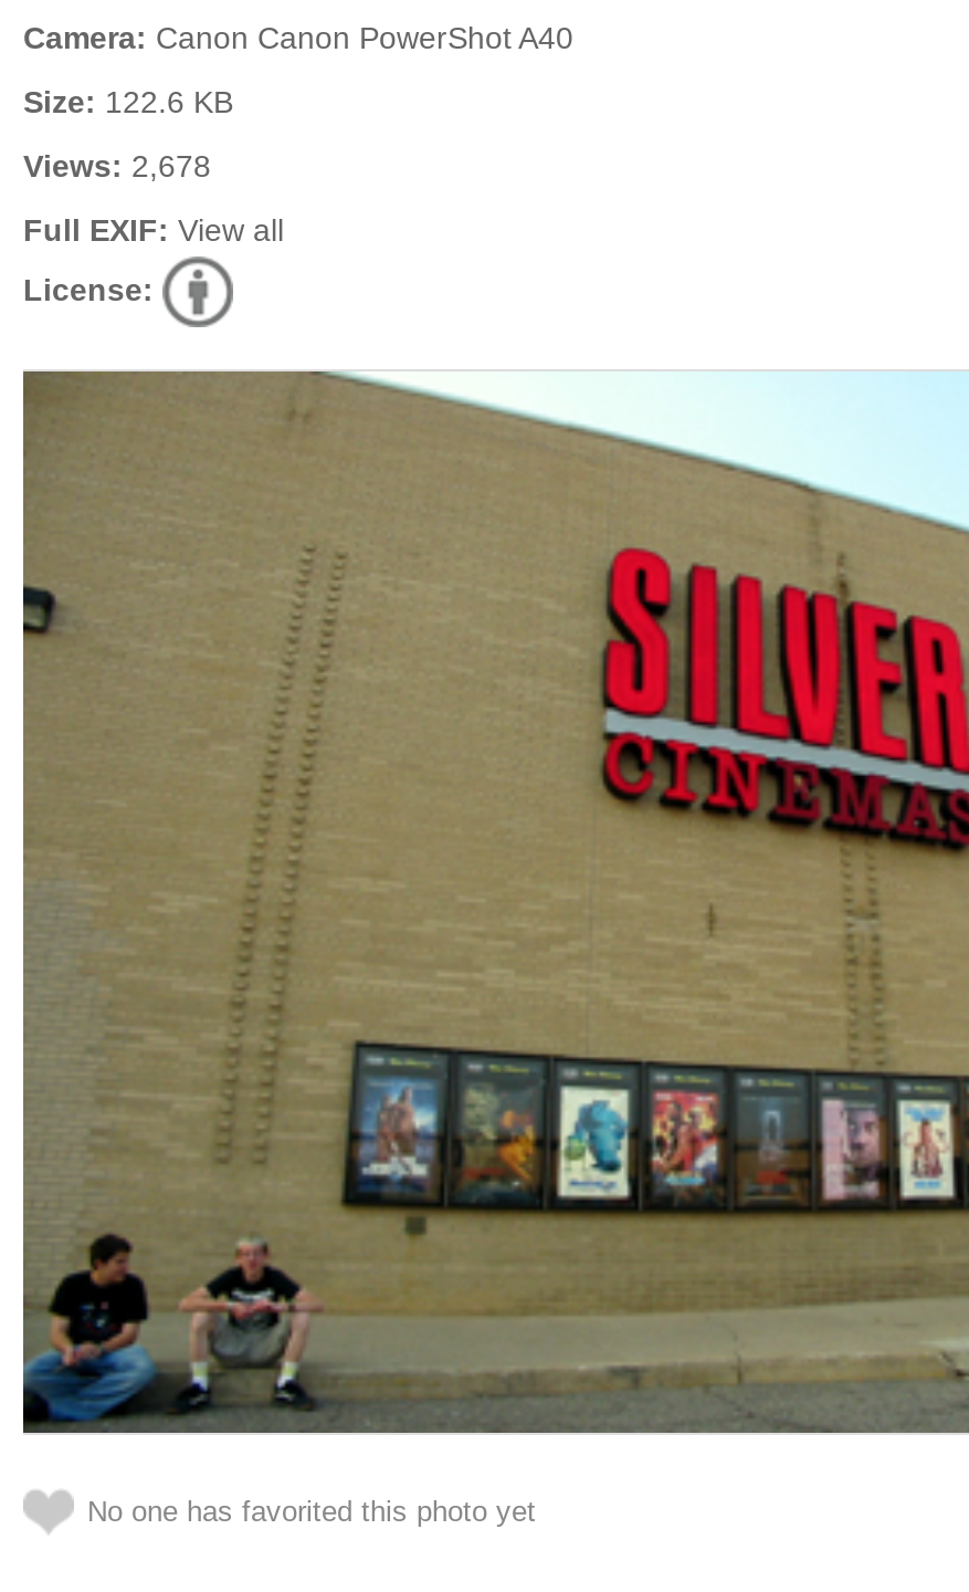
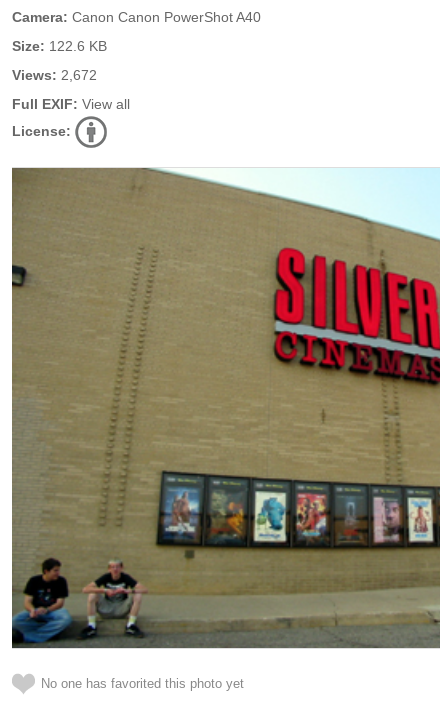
- Views: 2,678
+ Views: 2,672
